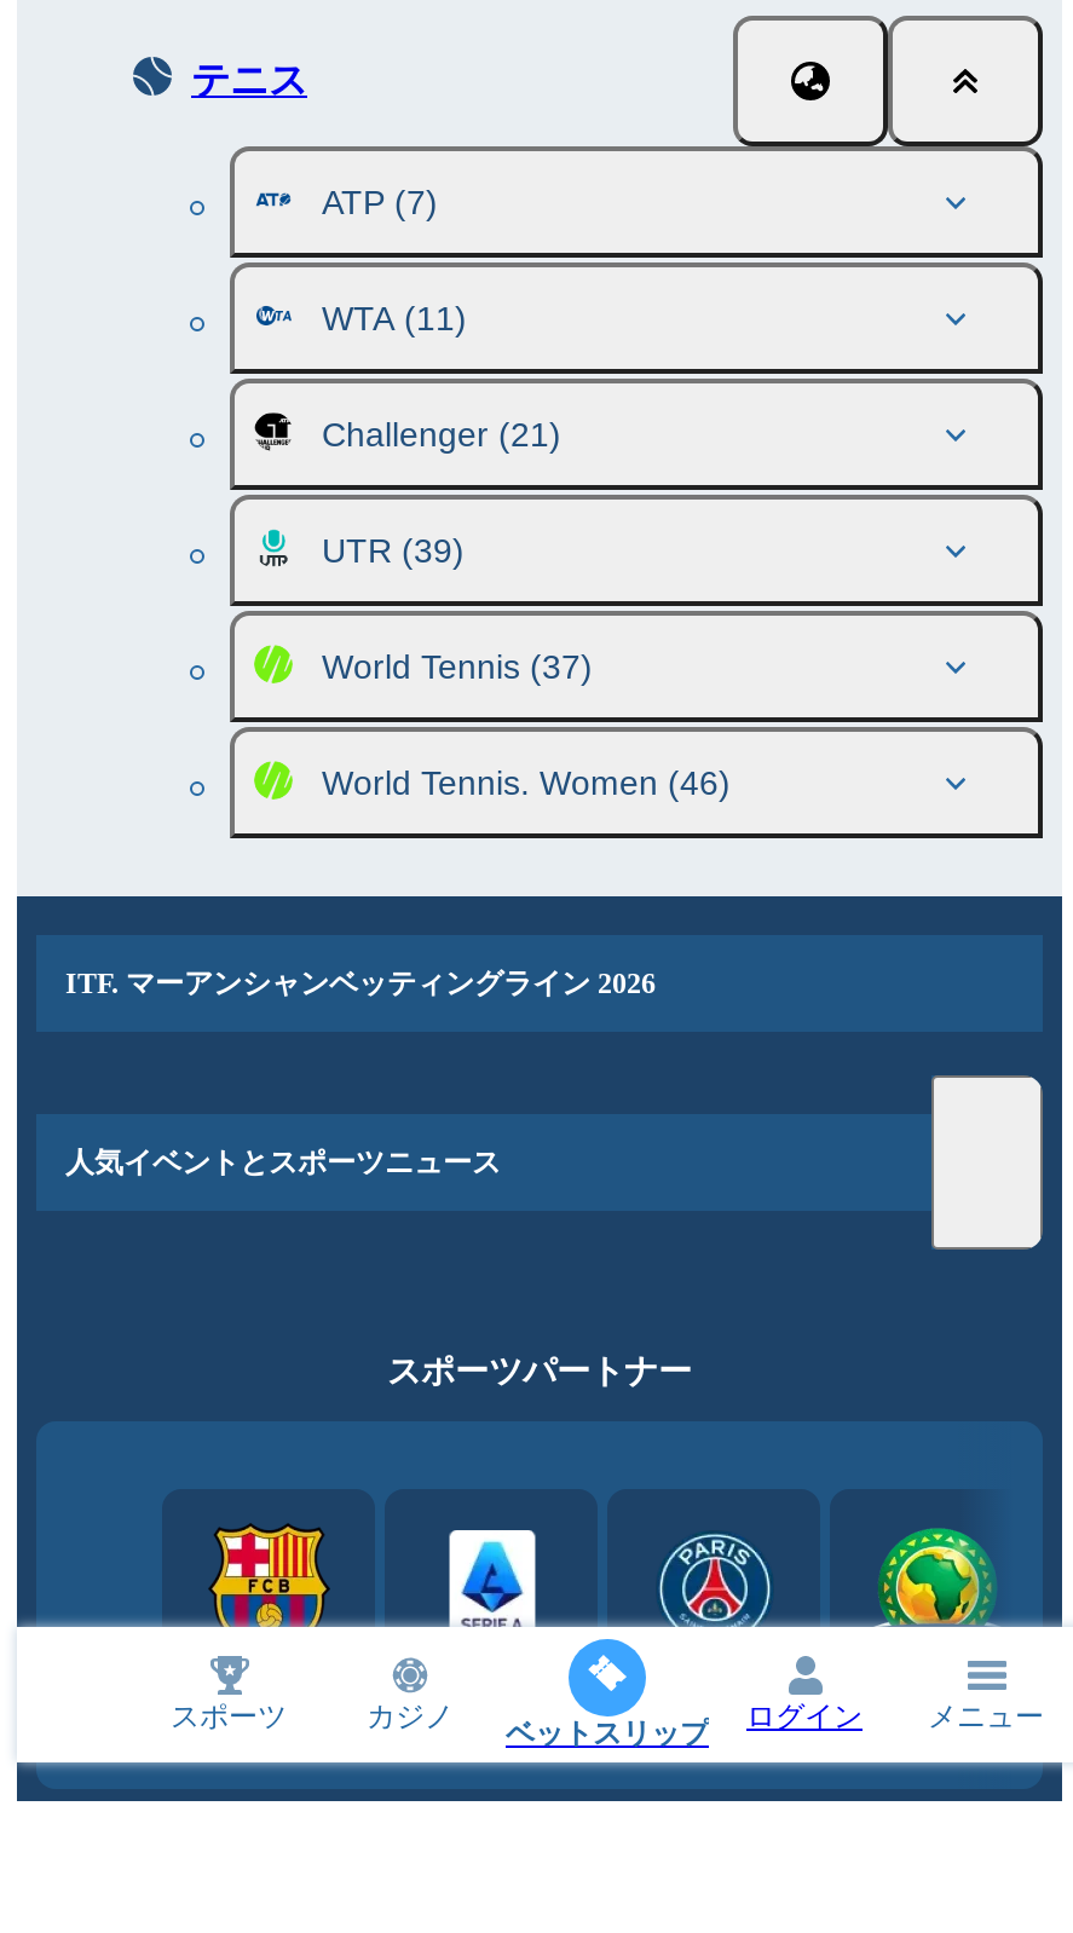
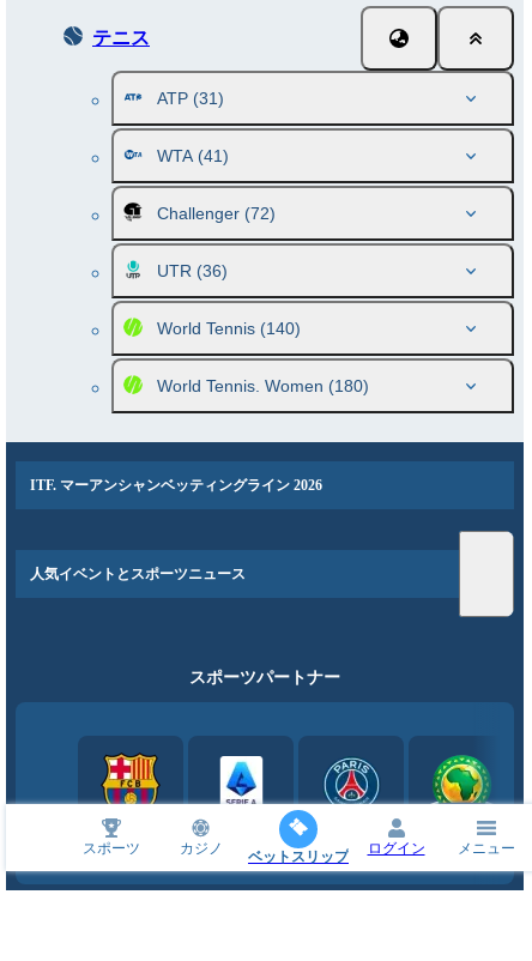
- ATP (7)
+ ATP (31)

- WTA (11)
+ WTA (41)

- Challenger (21)
+ Challenger (72)

- UTR (39)
+ UTR (36)

- World Tennis (37)
+ World Tennis (140)

- World Tennis. Women (46)
+ World Tennis. Women (180)
